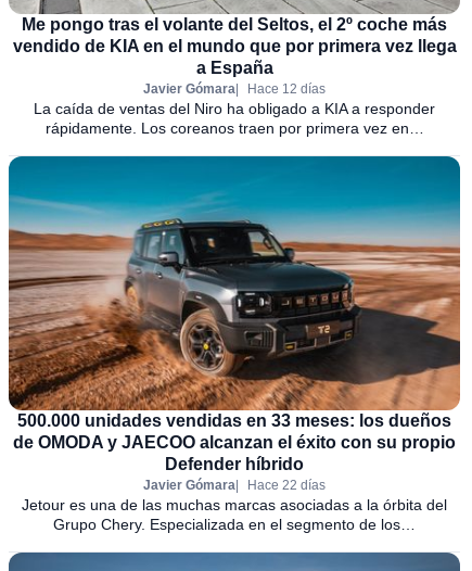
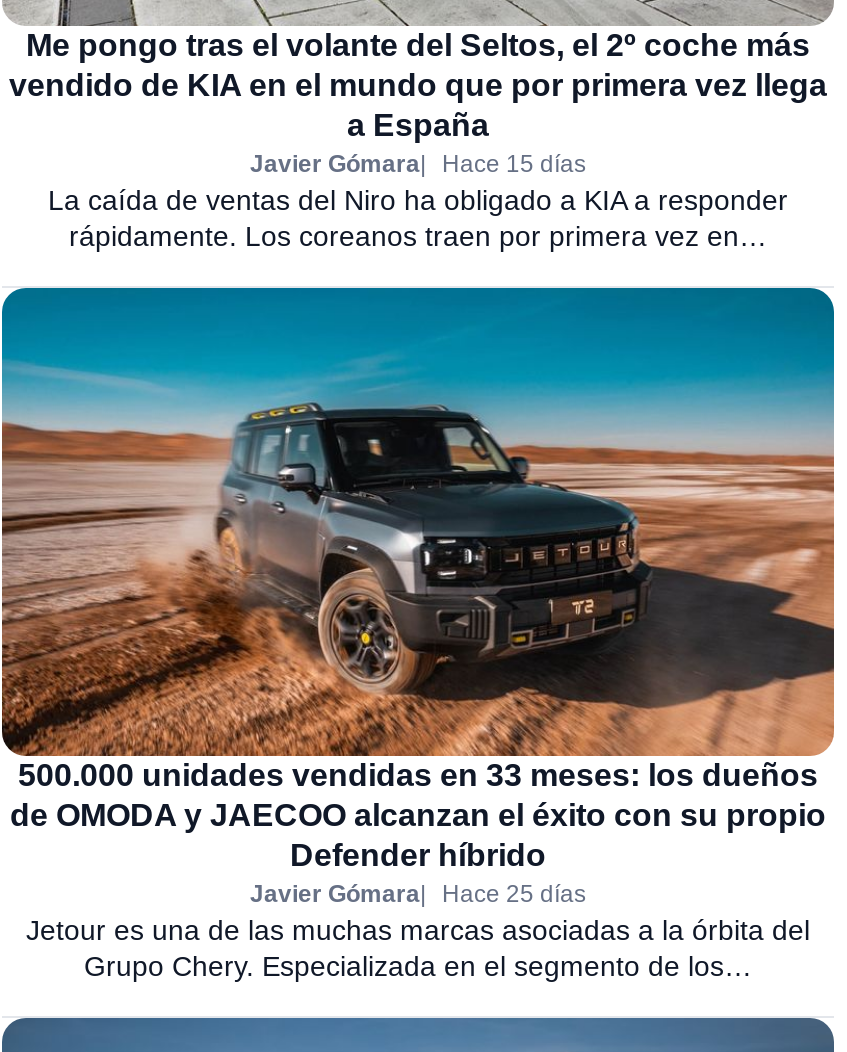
- Javier Gómara Hace 12 días
+ Javier Gómara Hace 15 días

- Javier Gómara Hace 22 días
+ Javier Gómara Hace 25 días
